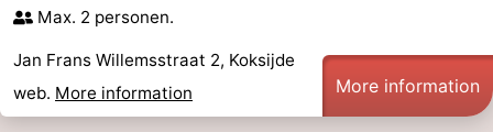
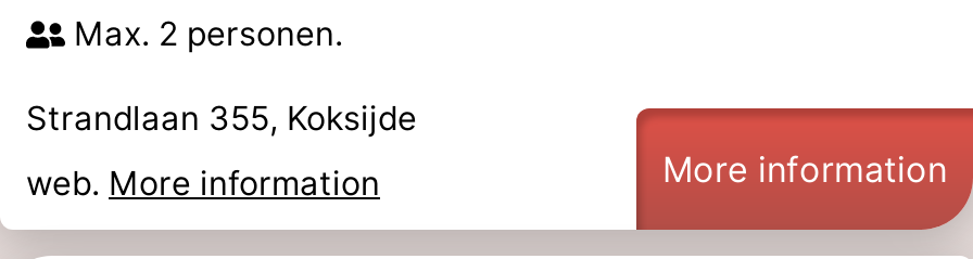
- Jan Frans Willemsstraat 2, Koksijde
+ Strandlaan 355, Koksijde
